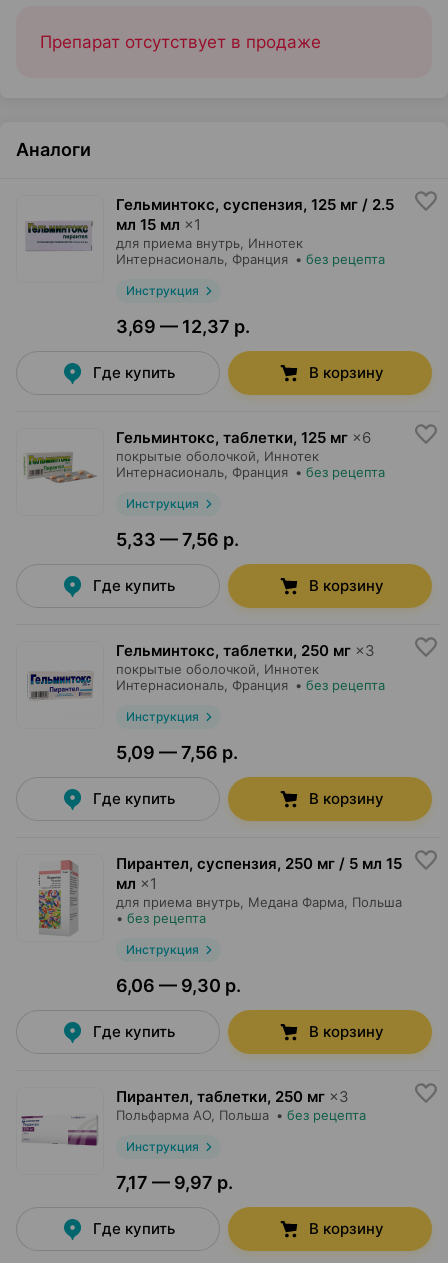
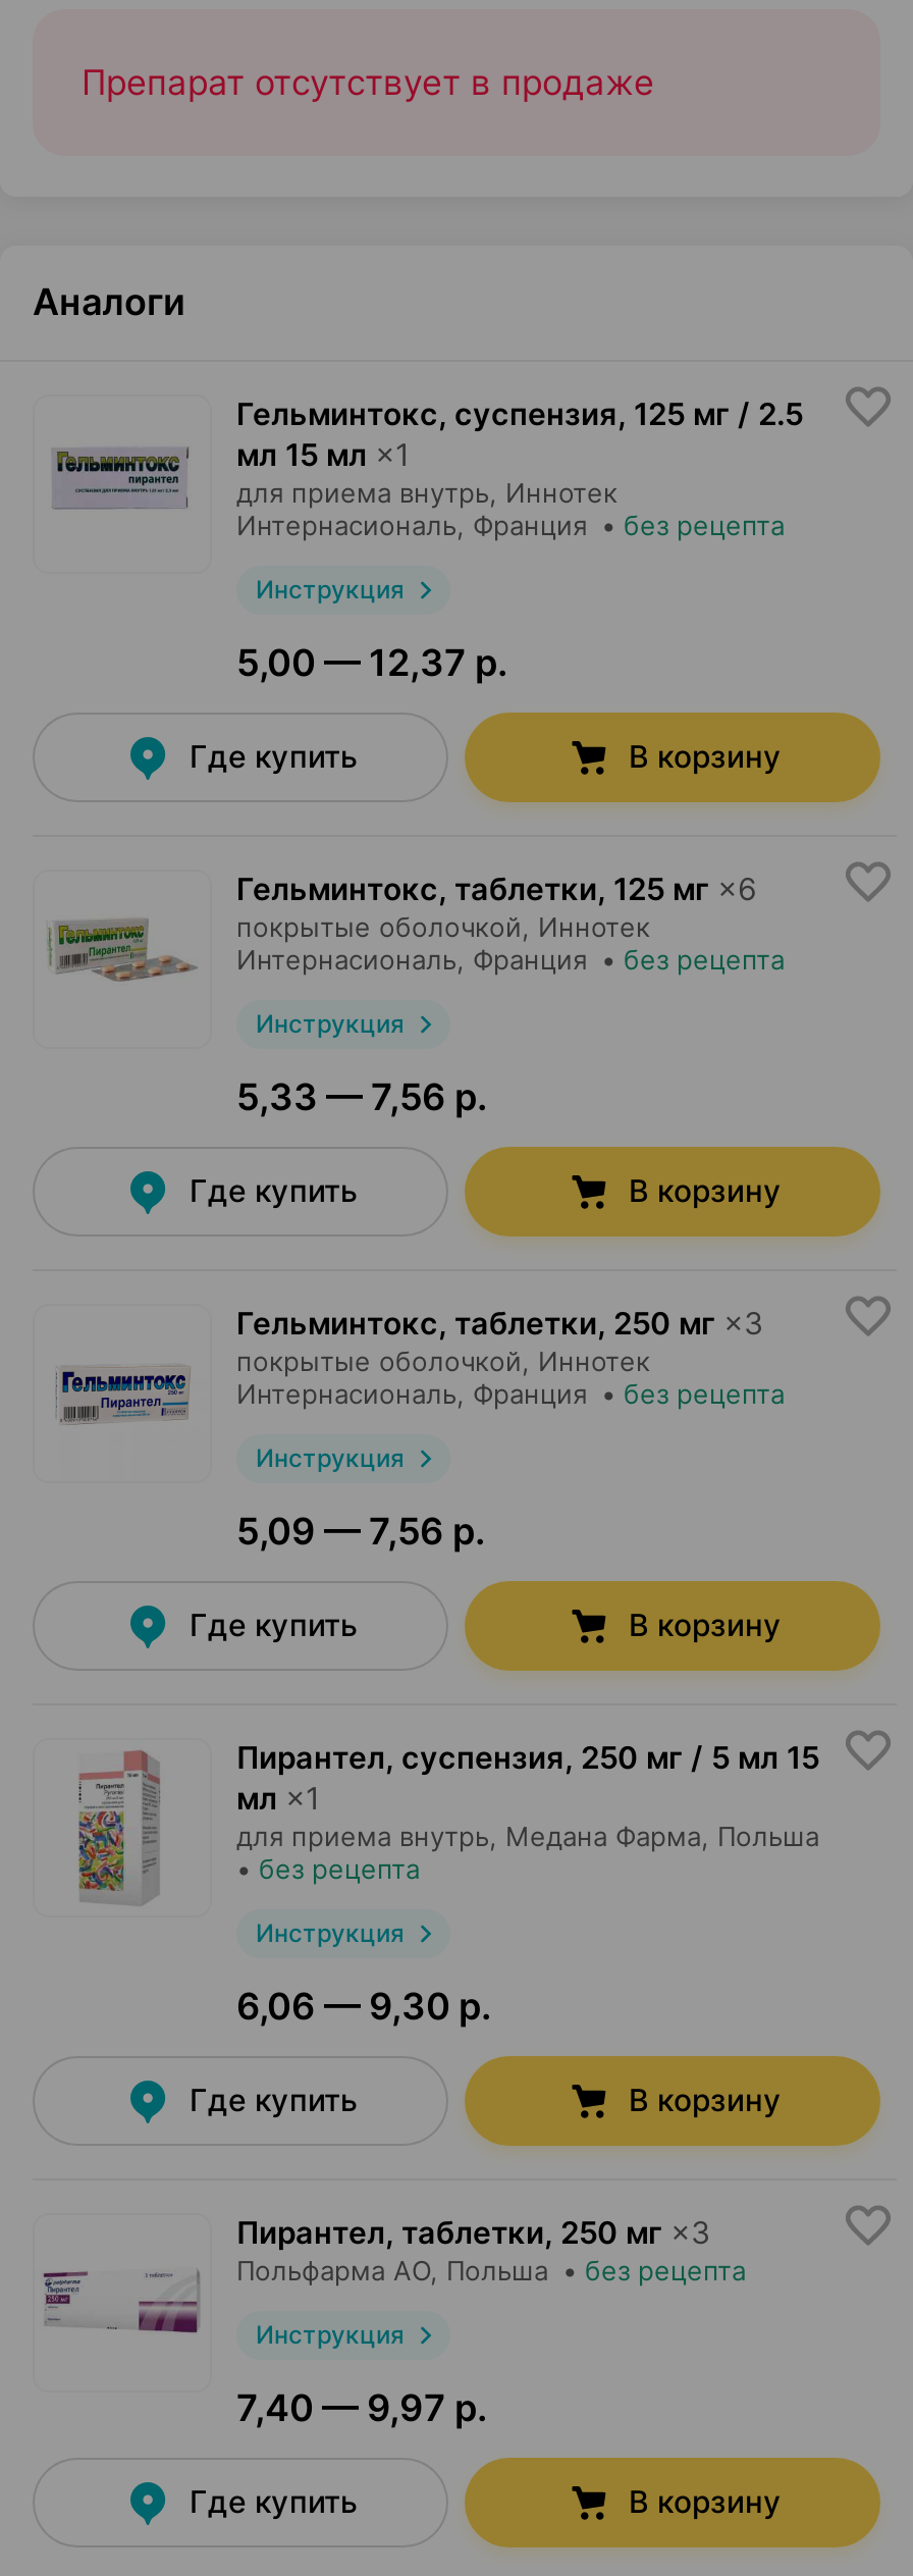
- 3,69 — 12,37 р.
+ 5,00 — 12,37 р.

- 7,17 — 9,97 р.
+ 7,40 — 9,97 р.
